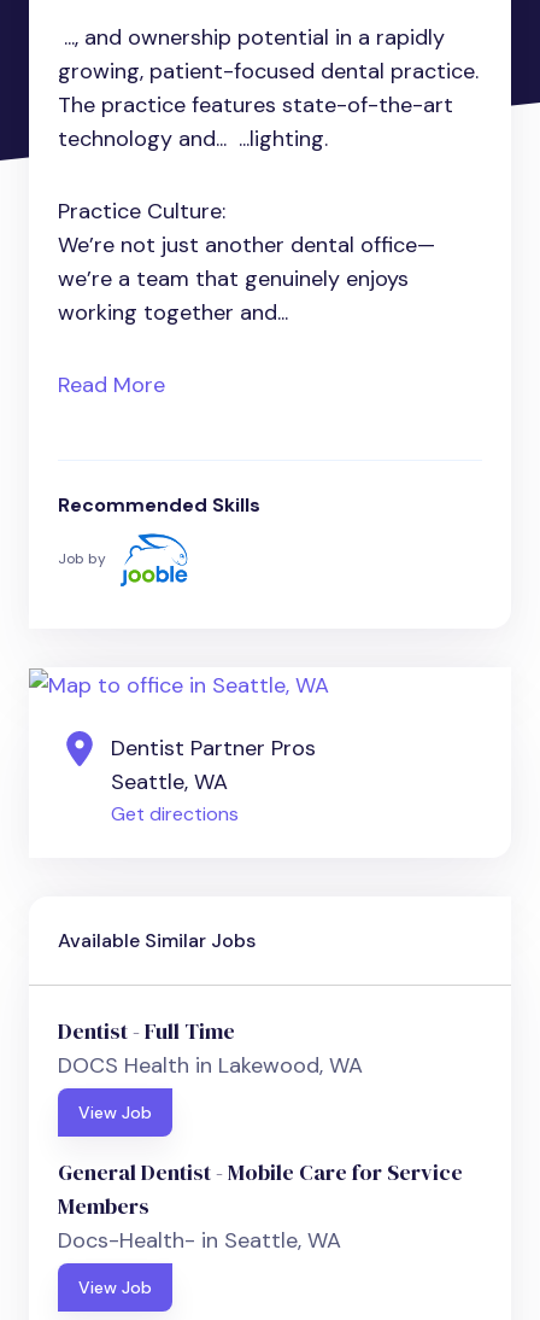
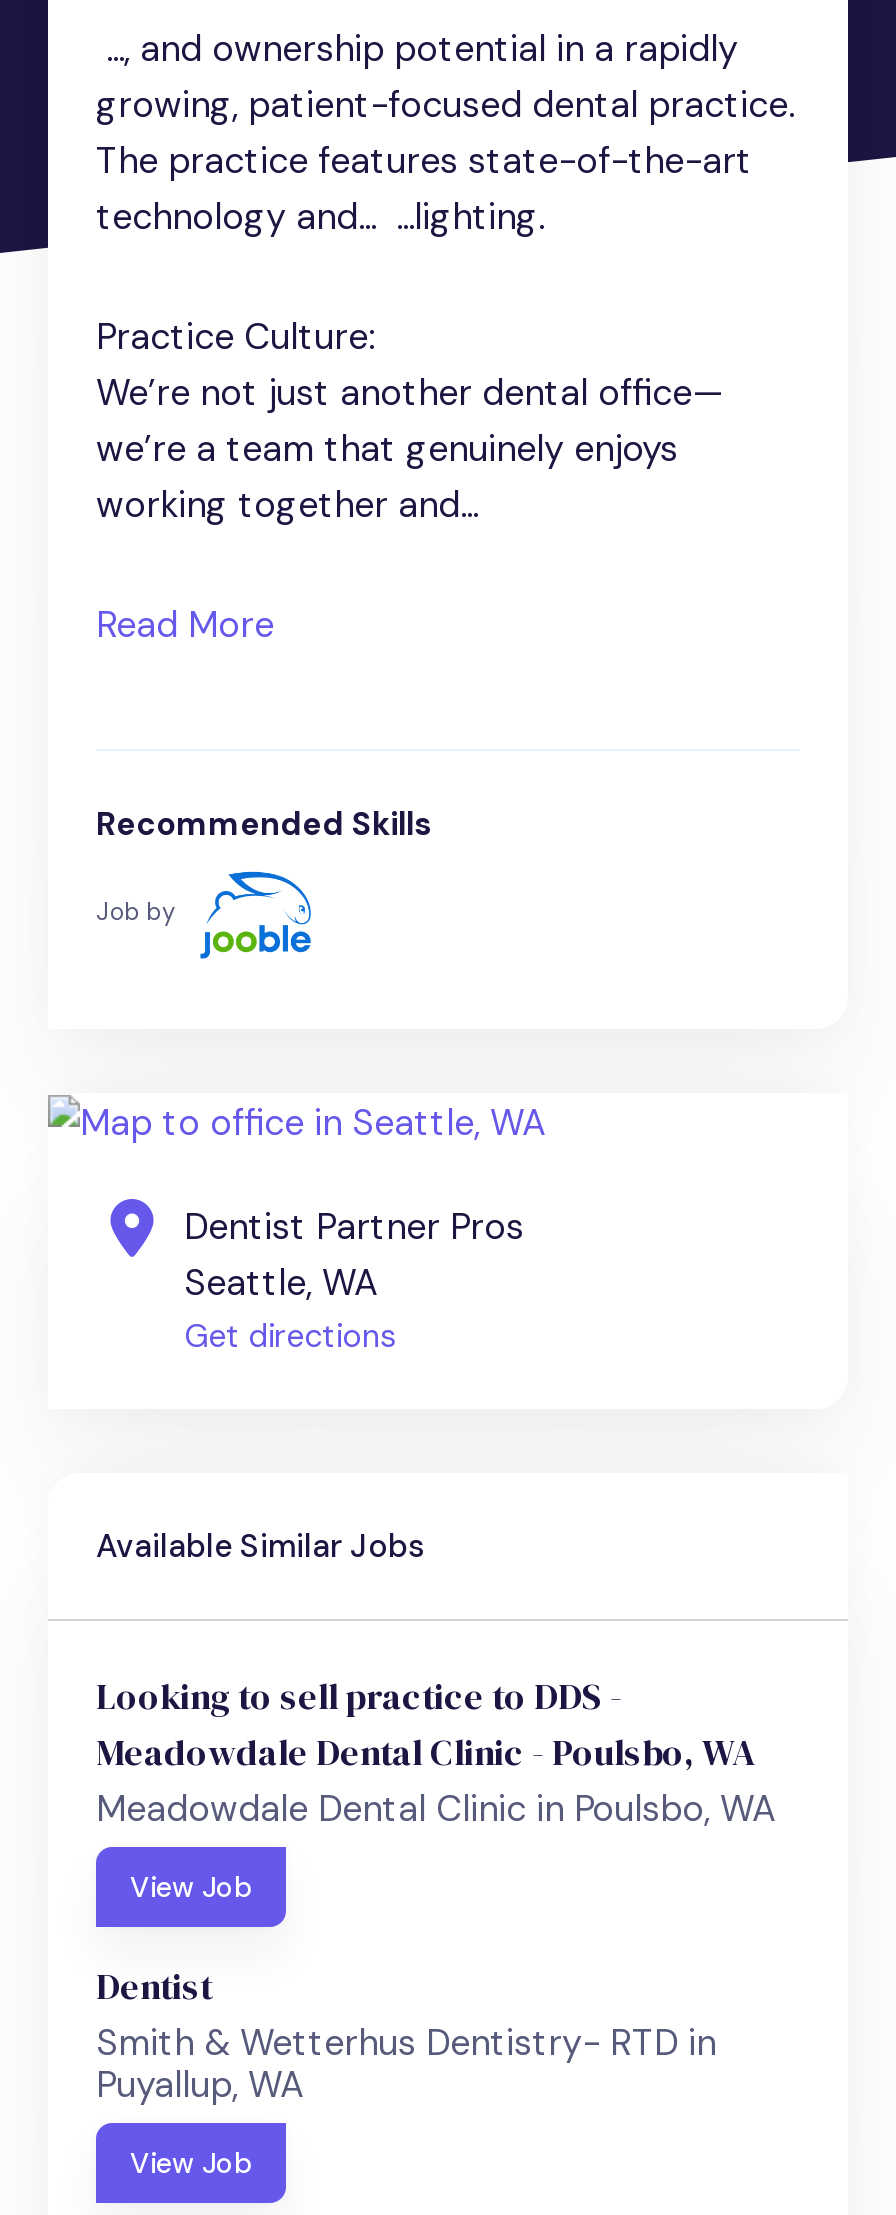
- Dentist - Full Time
- DOCS Health in Lakewood, WA
+ Looking to sell practice to DDS -
+ Meadowdale Dental Clinic - Poulsbo, WA
+ Meadowdale Dental Clinic in Poulsbo, WA

- General Dentist - Mobile Care for Service
- Members
- Docs-Health- in Seattle, WA
+ Dentist
+ Smith & Wetterhus Dentistry- RTD in
+ Puyallup, WA
